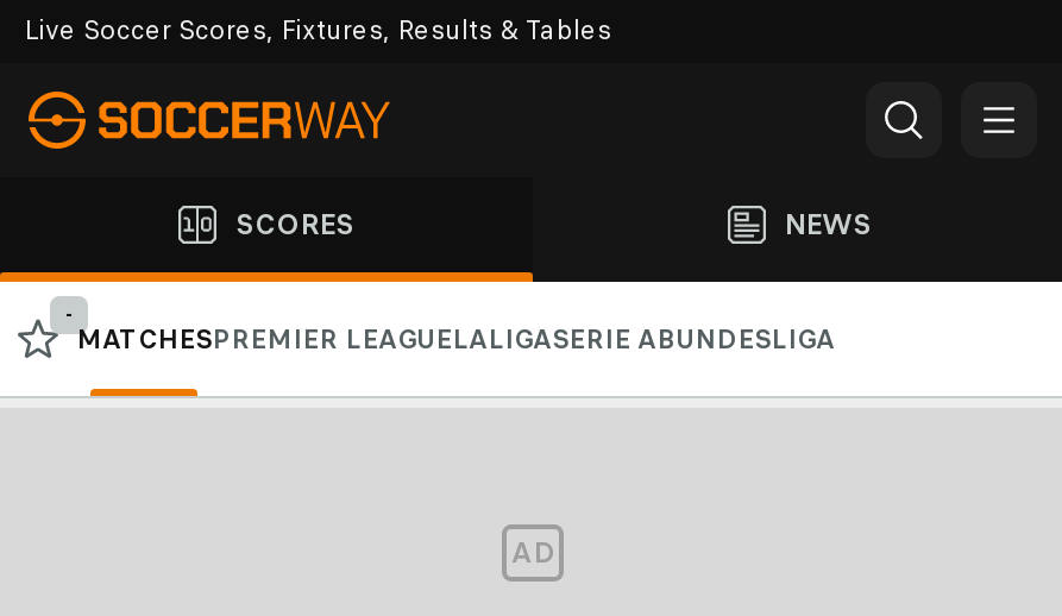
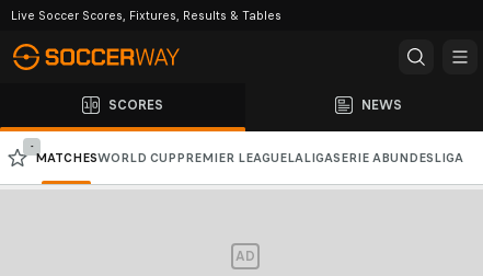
- MATCHESPREMIER LEAGUELALIGASERIE ABUNDESLIGA
+ MATCHESWORLD CUP PREMIER LEAGUELALIGASERIE A BUNDESLIGA
